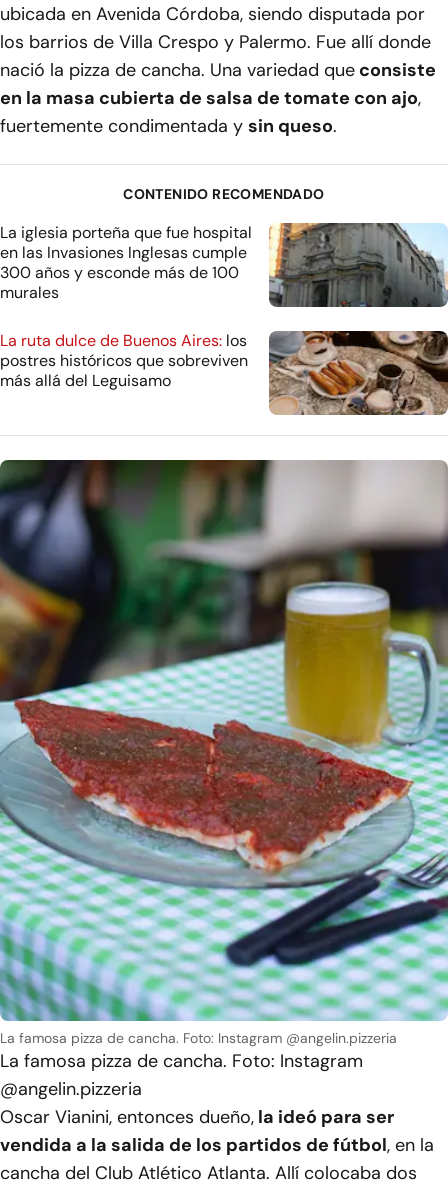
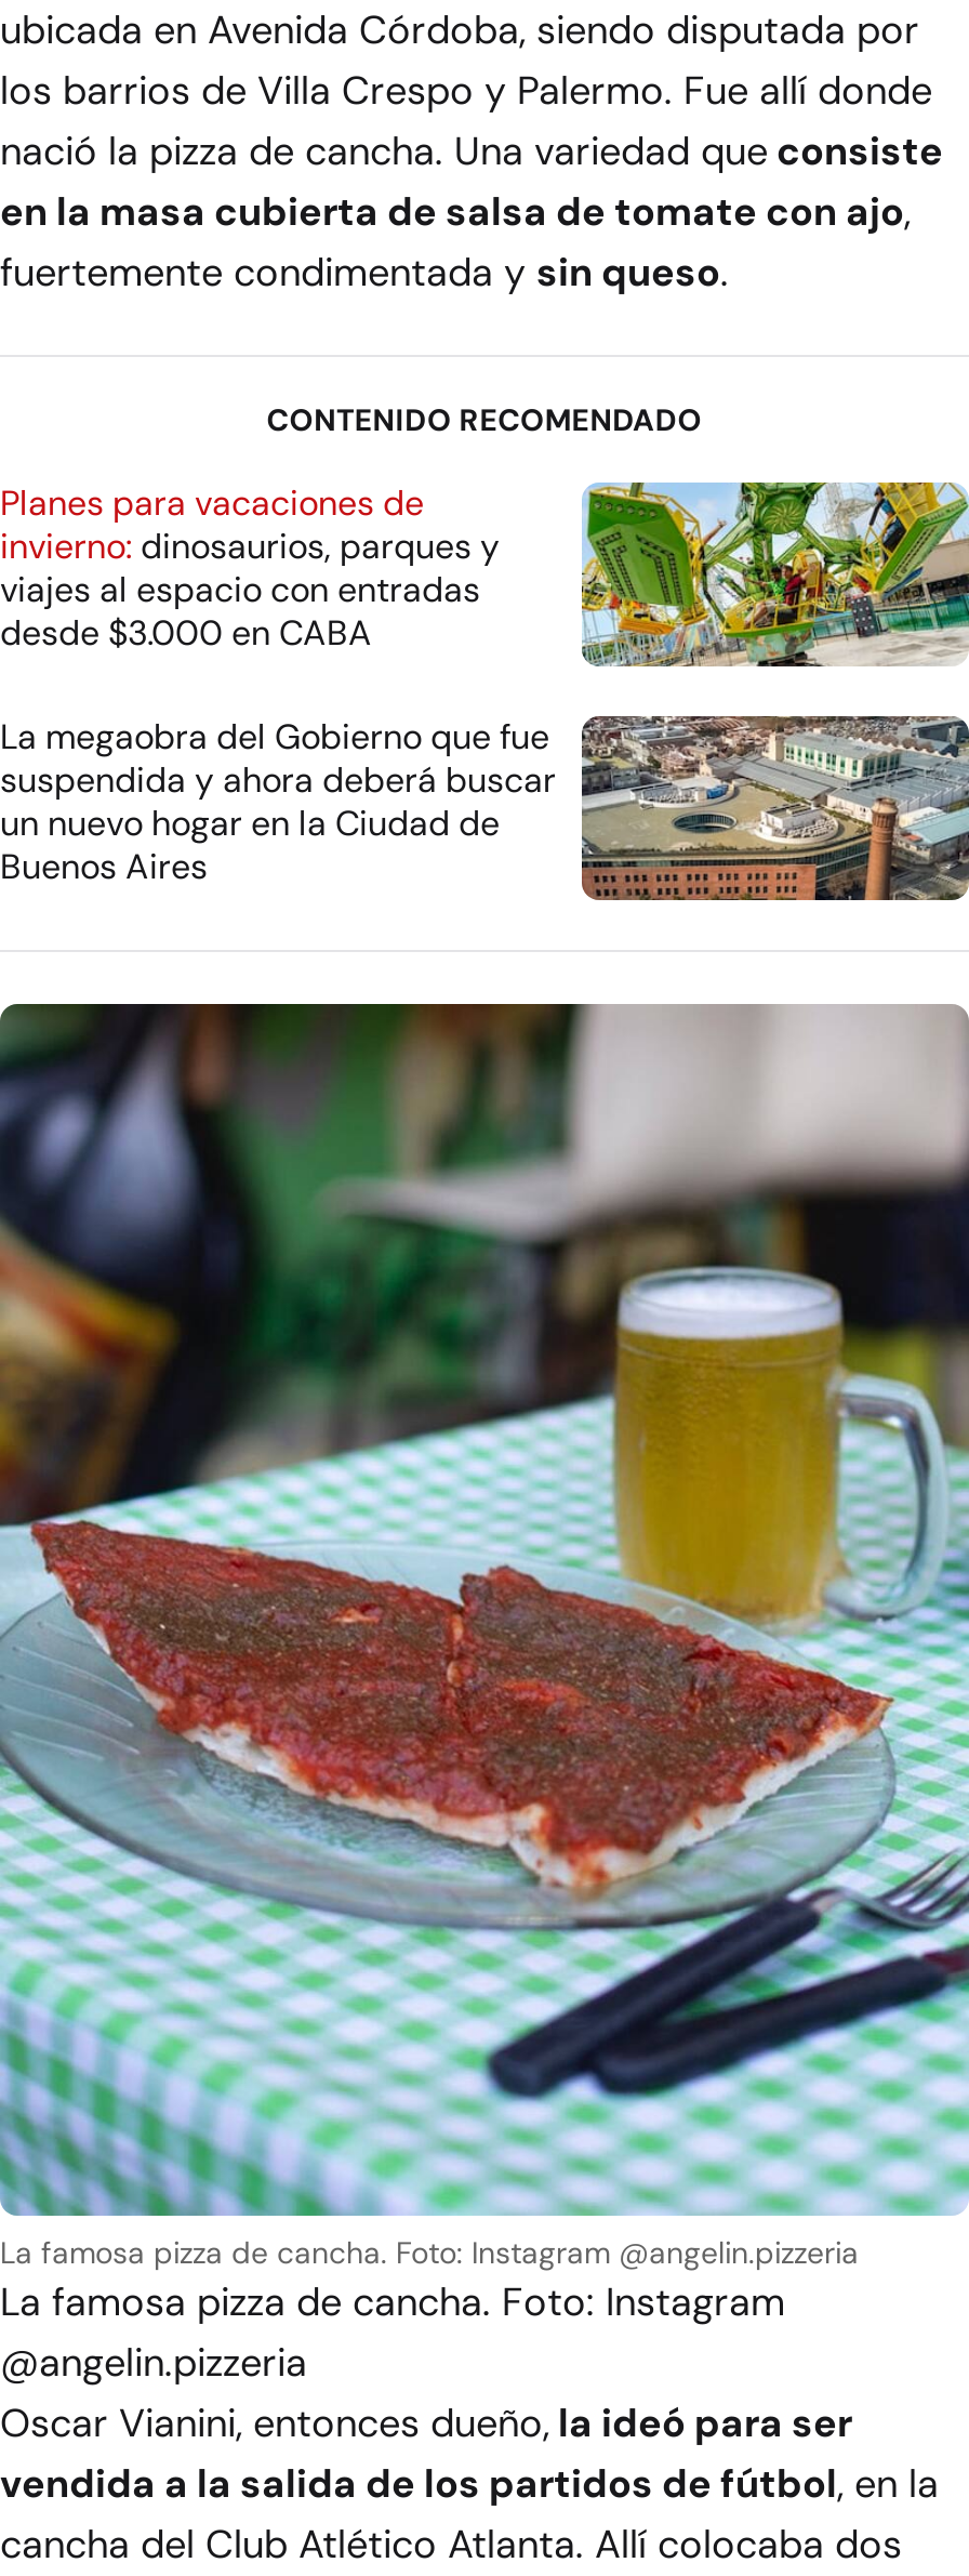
- [image]
- La iglesia porteña que fue hospital
- en las Invasiones Inglesas cumple
- 300 años y esconde más de 100
- murales
+ [image]
+ Planes para vacaciones de
+ invierno: dinosaurios, parques y
+ viajes al espacio con entradas
+ desde $3.000 en CABA

- [image]
- La ruta dulce de Buenos Aires: los
- postres históricos que sobreviven
- más allá del Leguisamo
+ [image]
+ La megaobra del Gobierno que fue
+ suspendida y ahora deberá buscar
+ un nuevo hogar en la Ciudad de
+ Buenos Aires
